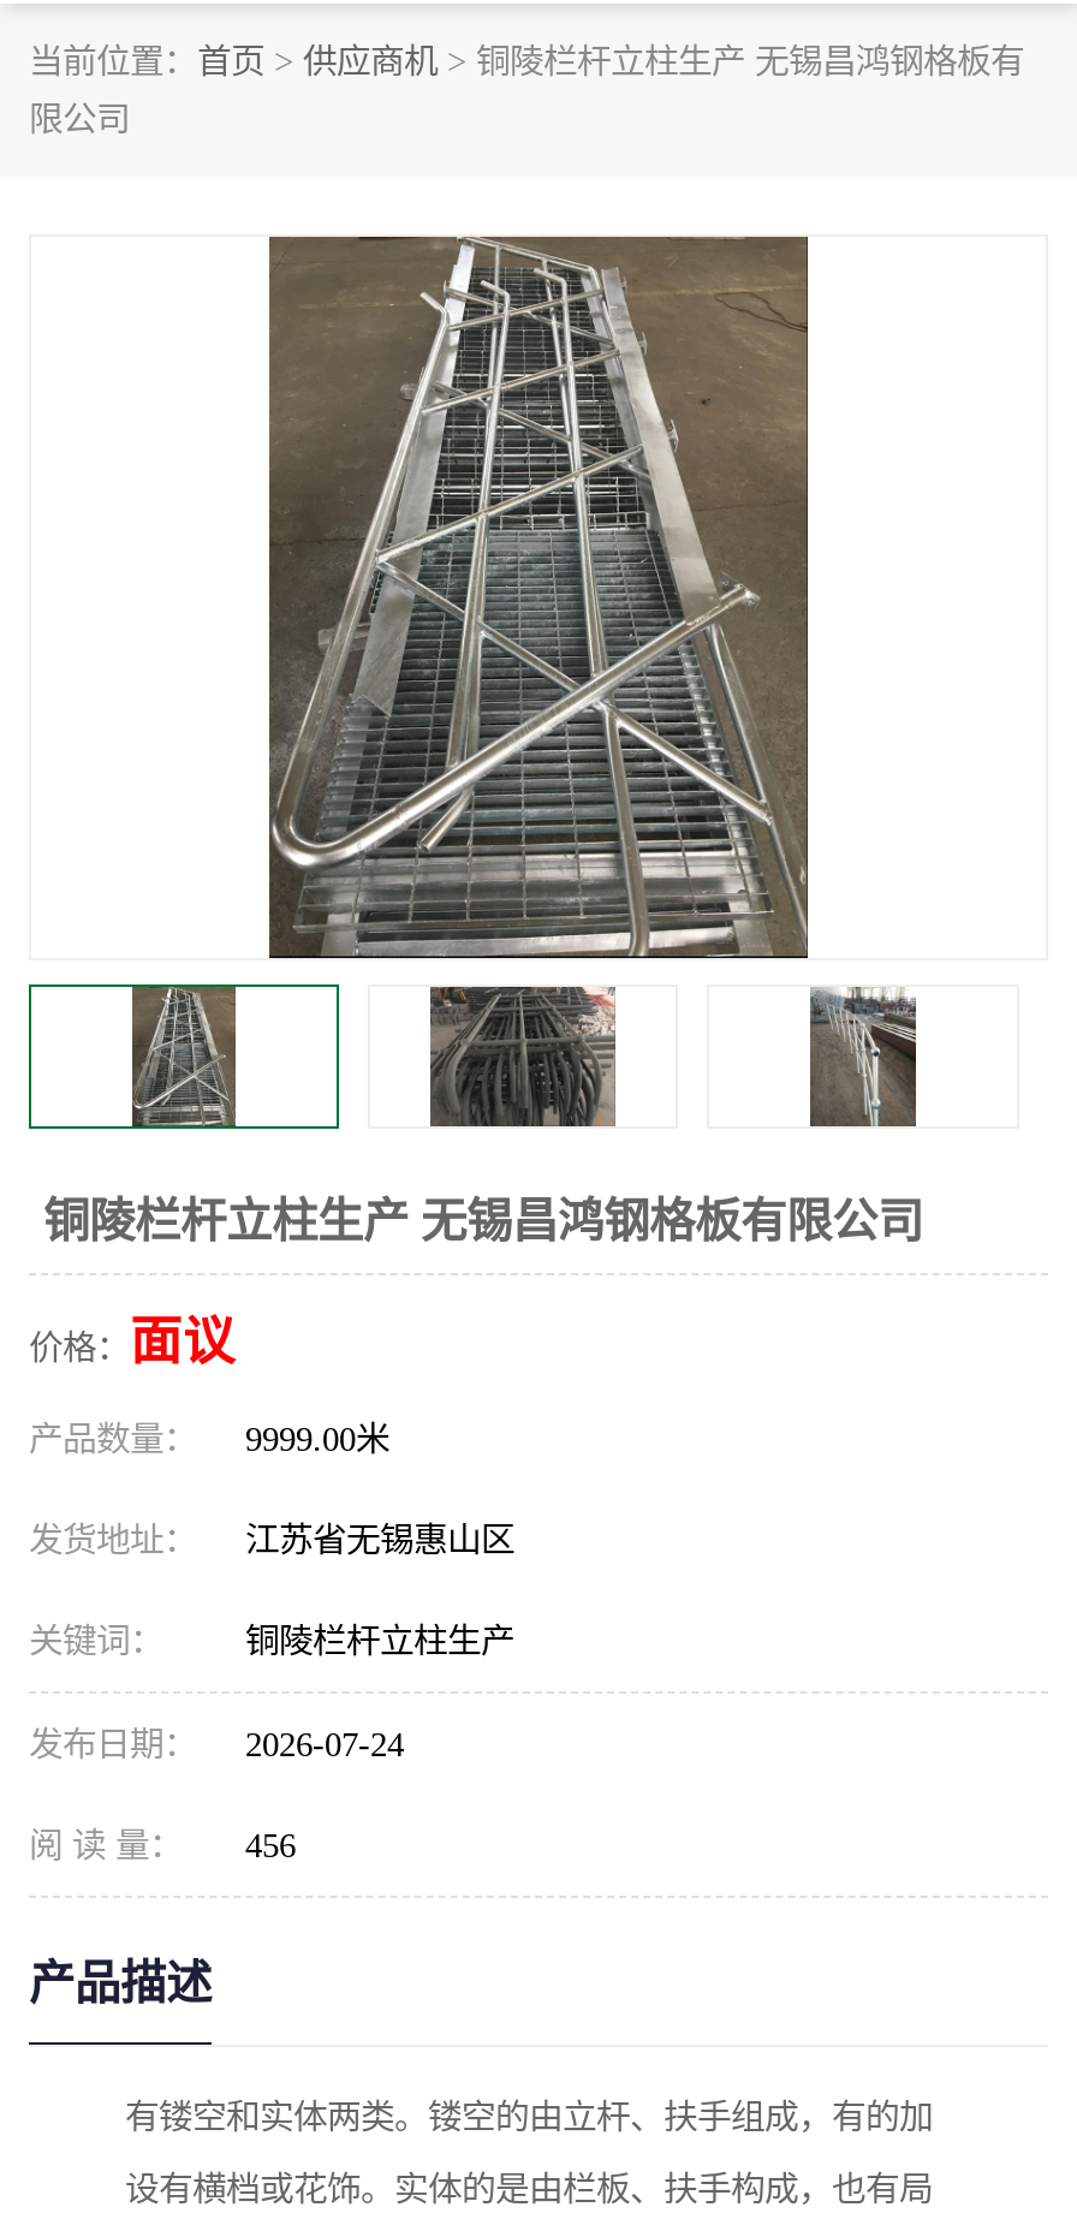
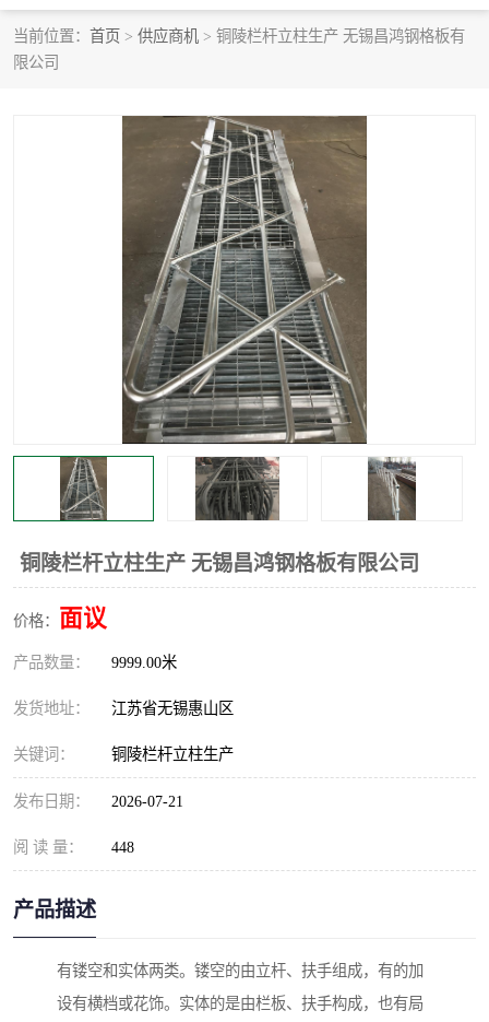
- 发布日期： 2026-07-24
+ 发布日期： 2026-07-21

- 阅 读 量： 456
+ 阅 读 量： 448
